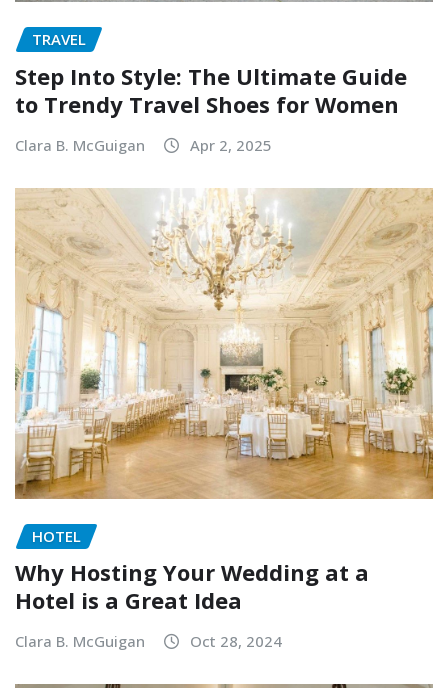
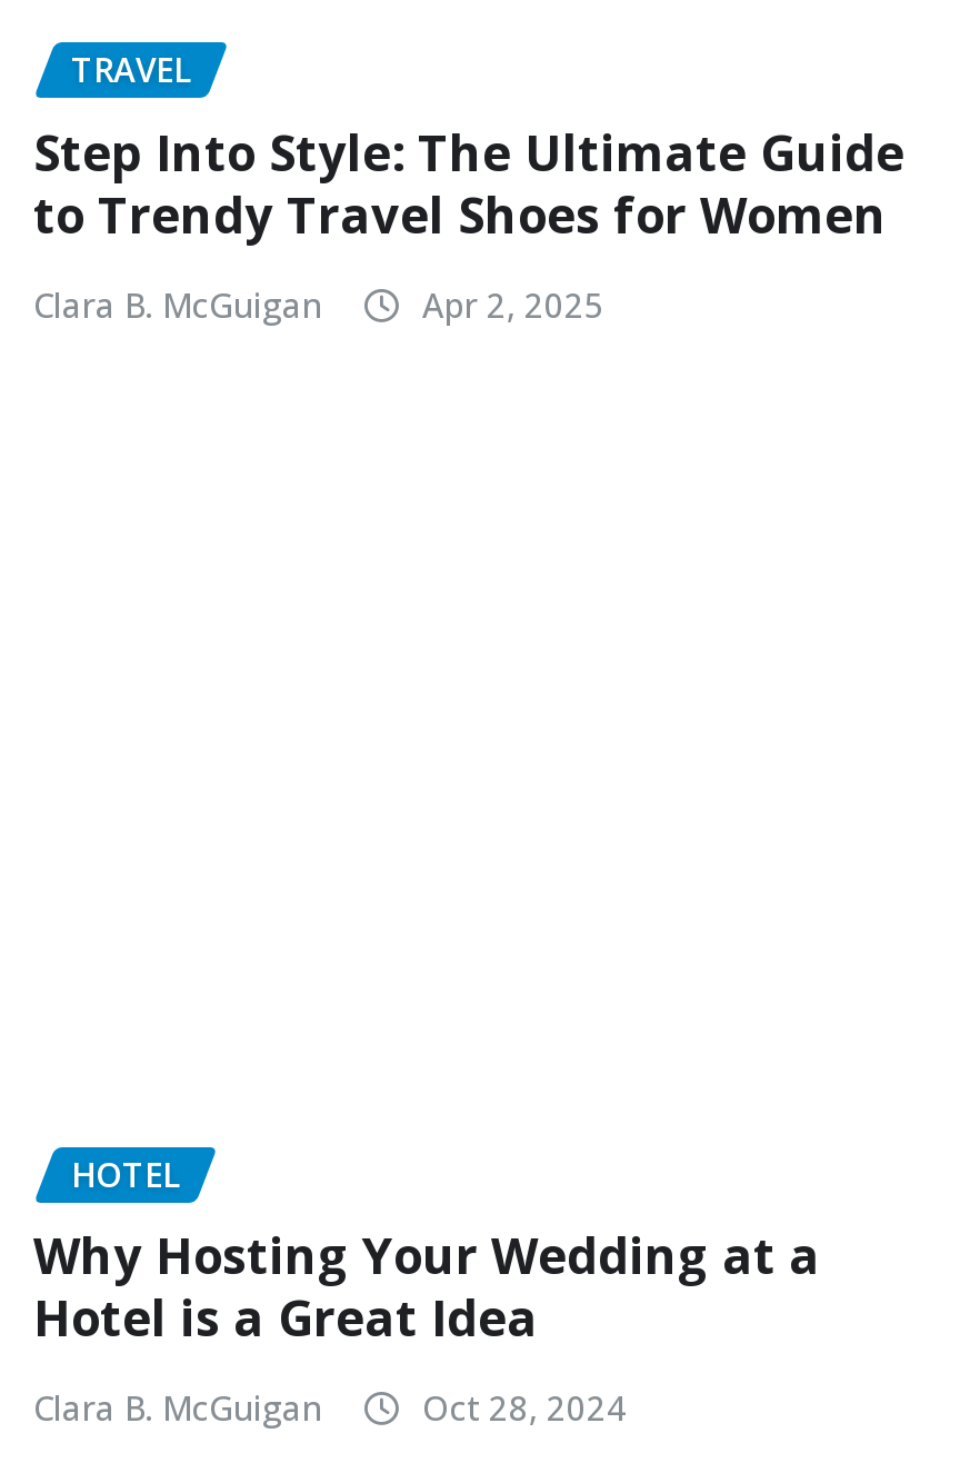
- [image]
